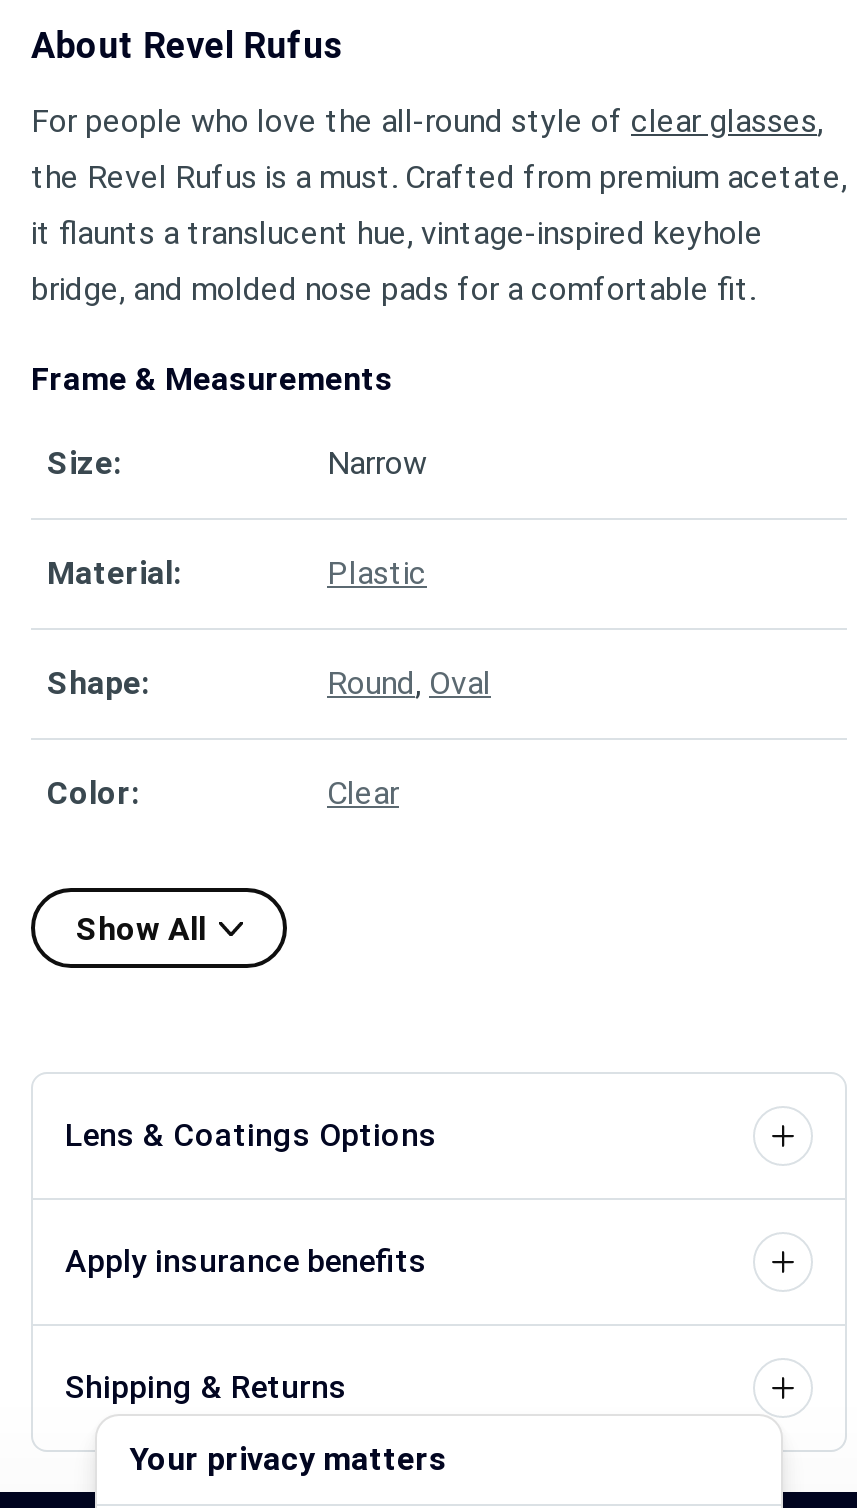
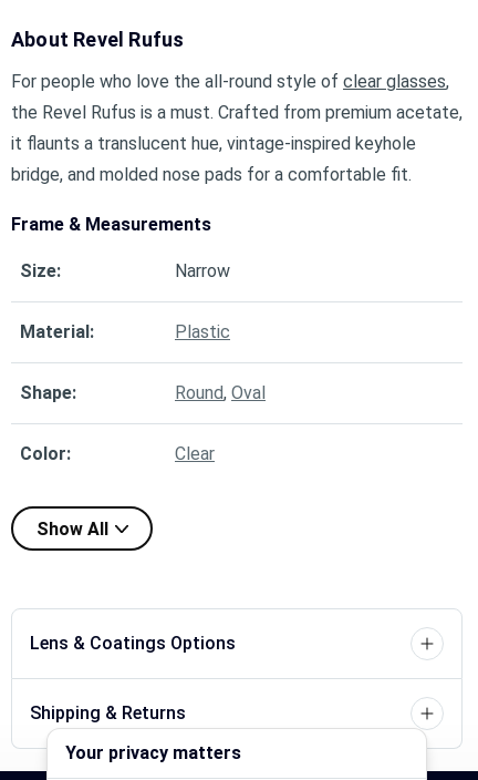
- Apply insurance benefits
